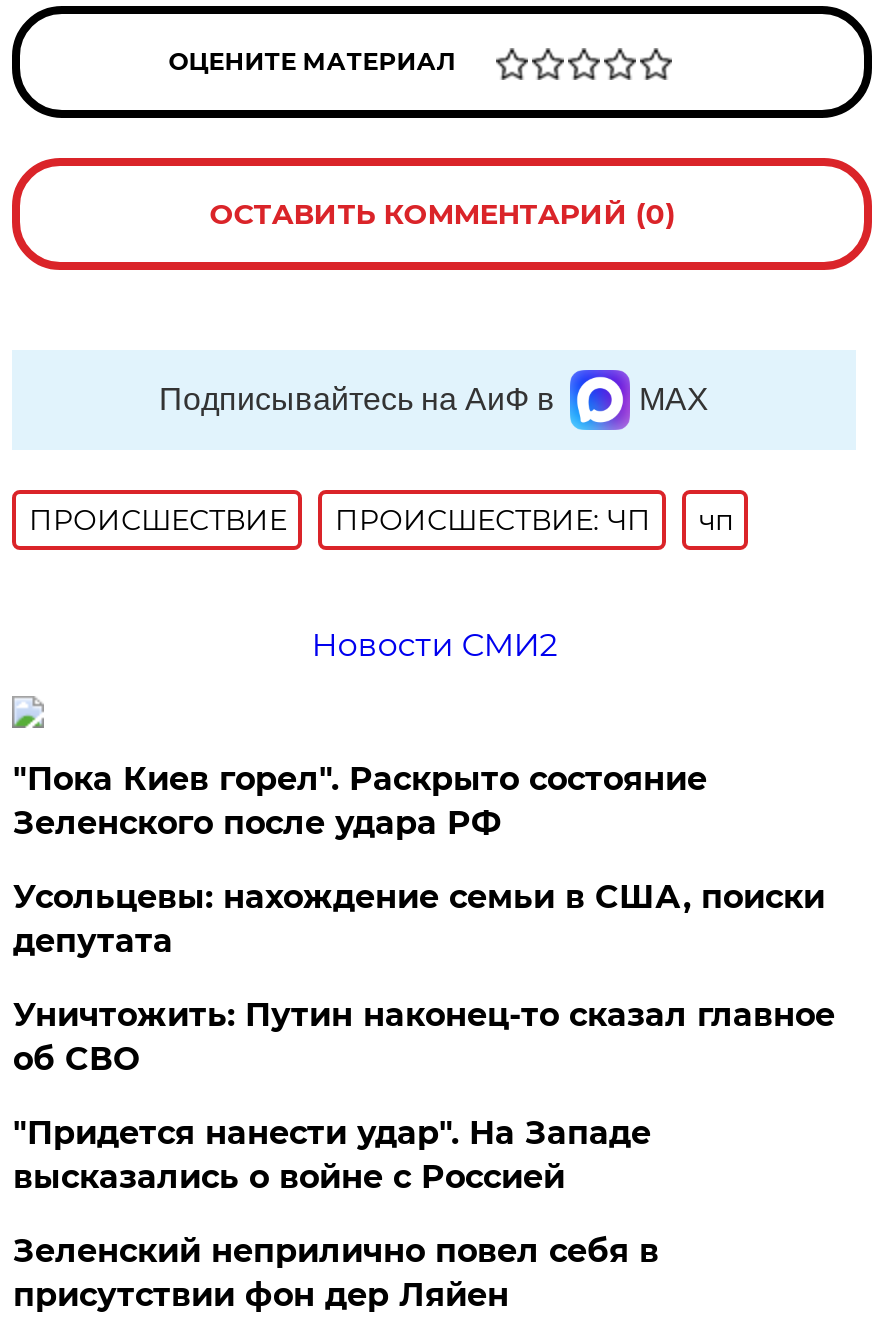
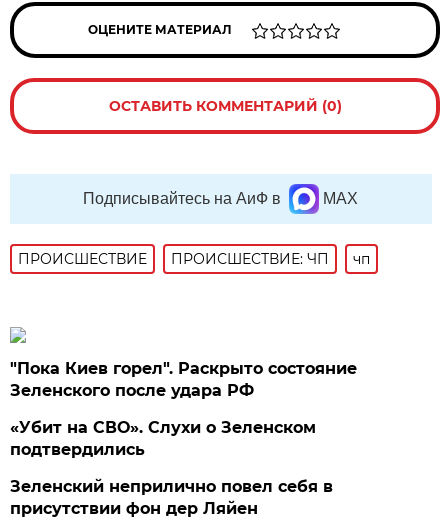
- Новости СМИ2

- Усольцевы: нахождение семьи в США, поиски
- депутата
- Уничтожить: Путин наконец-то сказал главное
- об СВО
- "Придется нанести удар". На Западе
- высказались о войне с Россией
+ «Убит на СВО». Слухи о Зеленском
+ подтвердились
